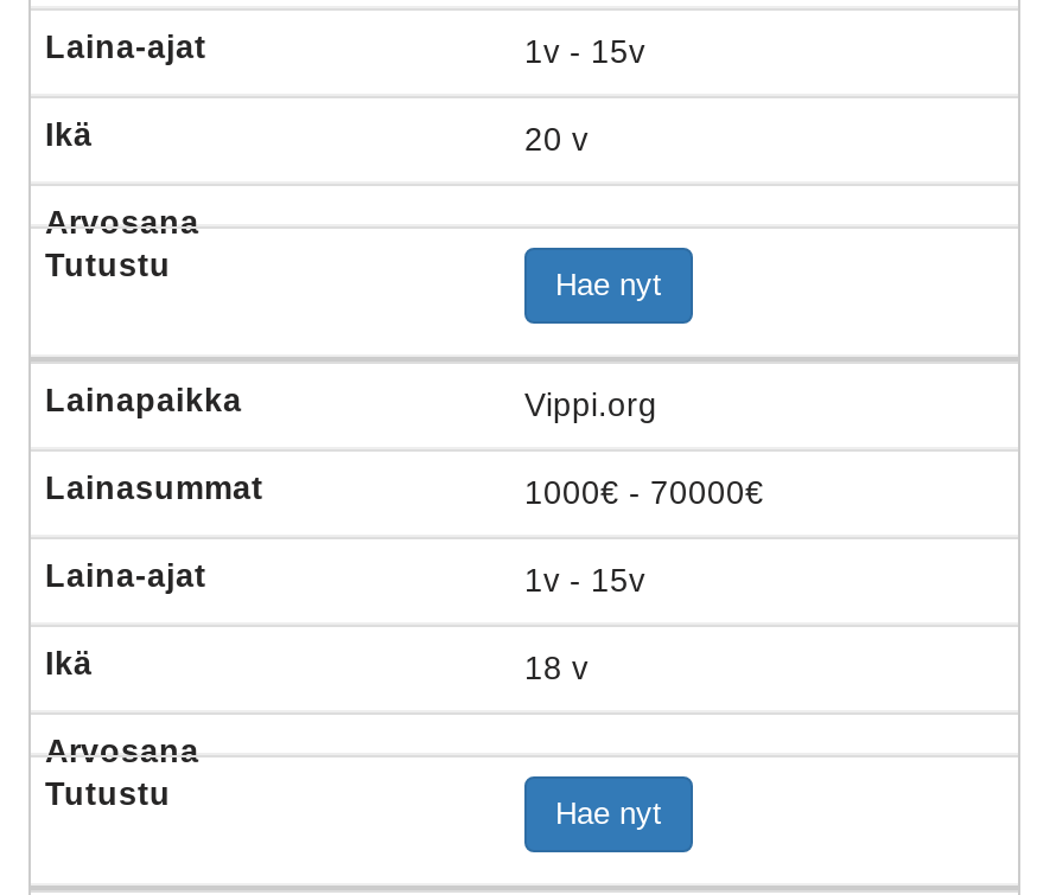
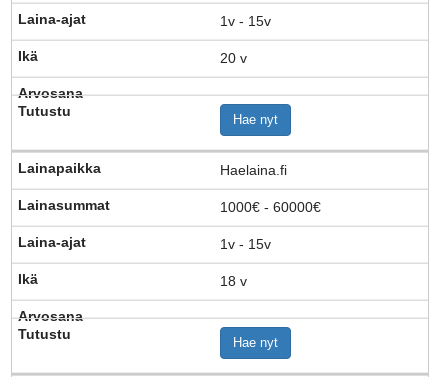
- Vippi.org
+ Haelaina.fi

- 1000€ - 70000€
+ 1000€ - 60000€
